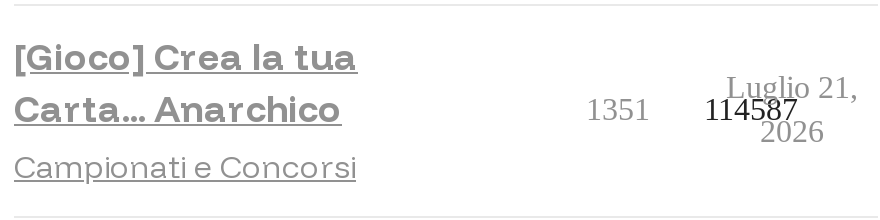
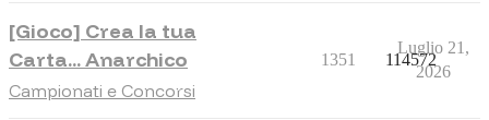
- 1351 114587
+ 1351 114572
